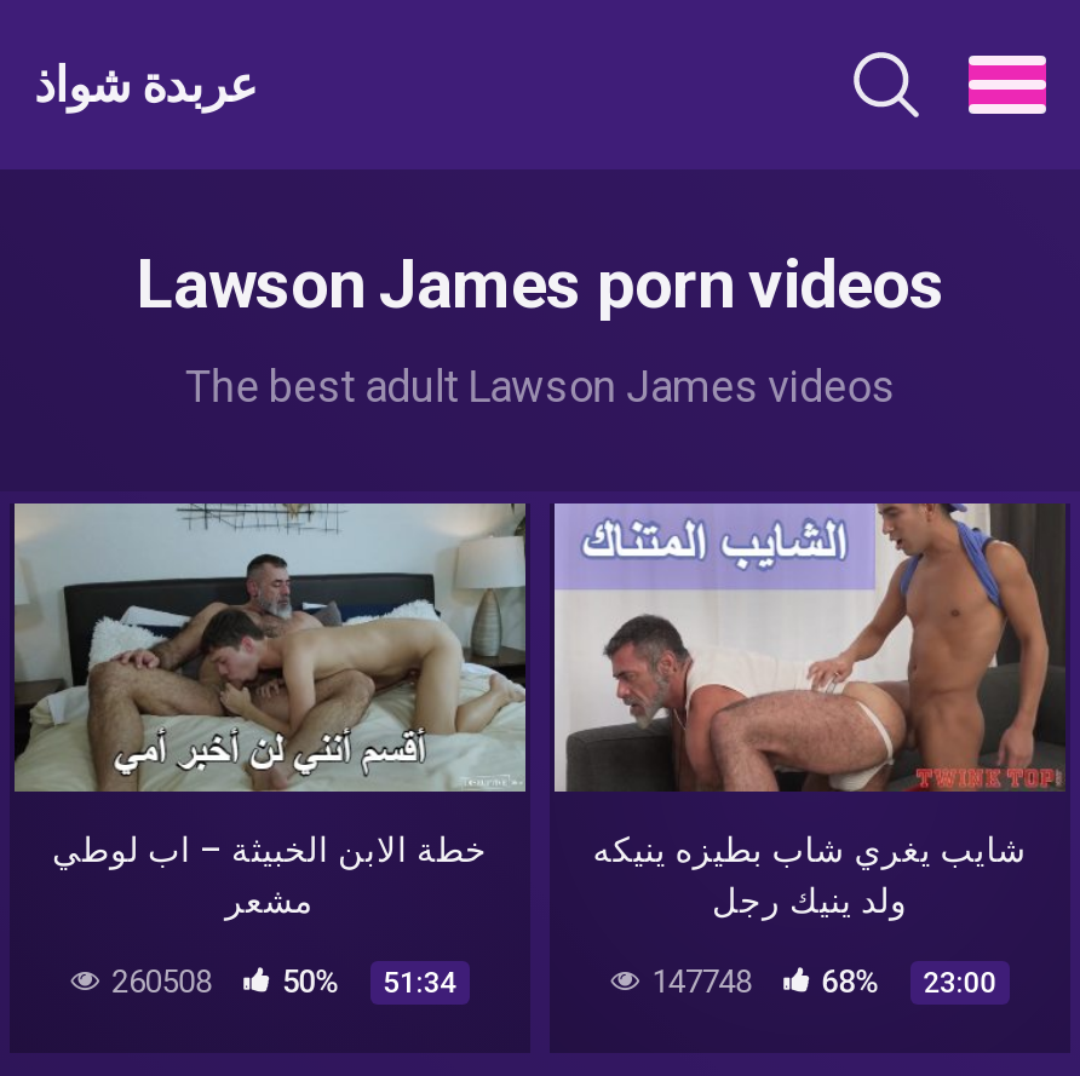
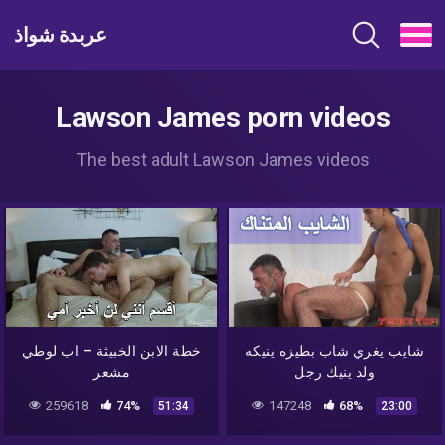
- 260508
+ 259618

- 50%
+ 74%

- 147748 68% 23:00
+ 147248 68% 23:00
